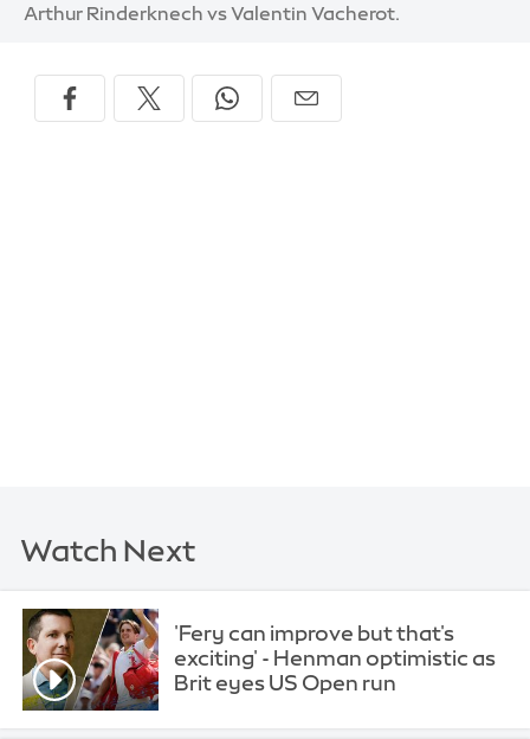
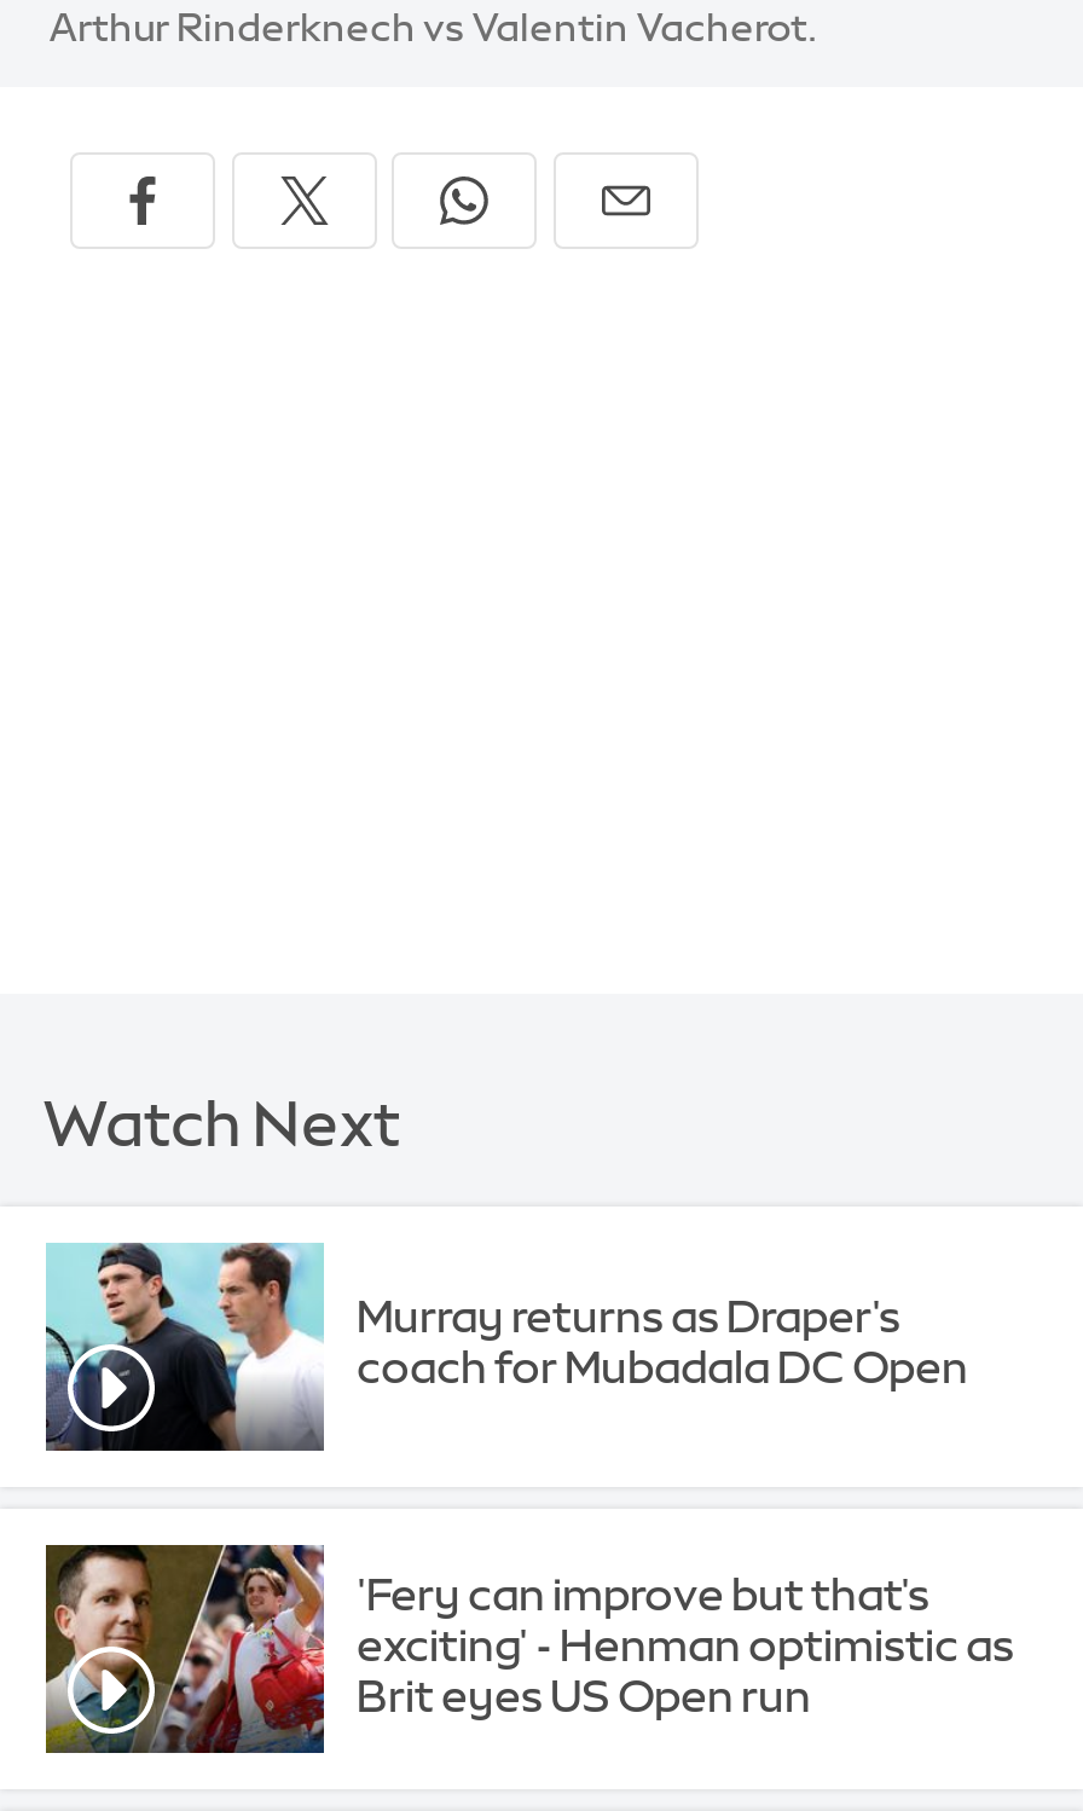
+ [image]
+ Murray returns as Draper's
+ coach for Mubadala DC Open
